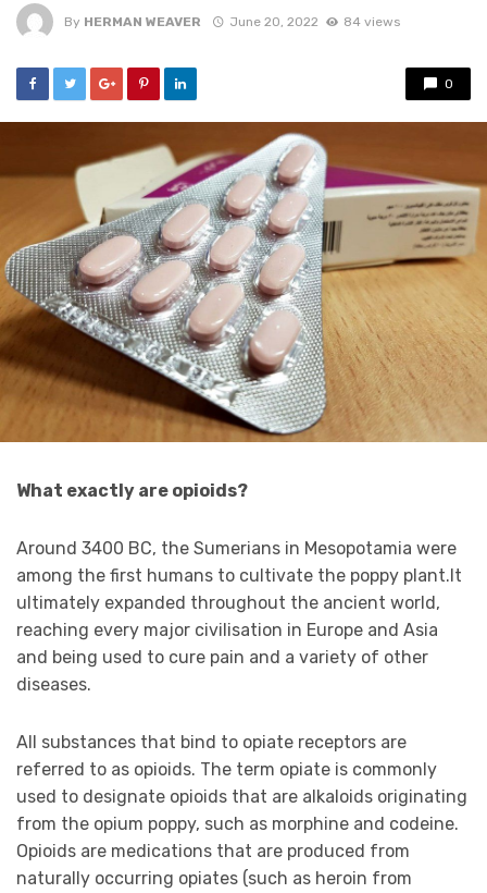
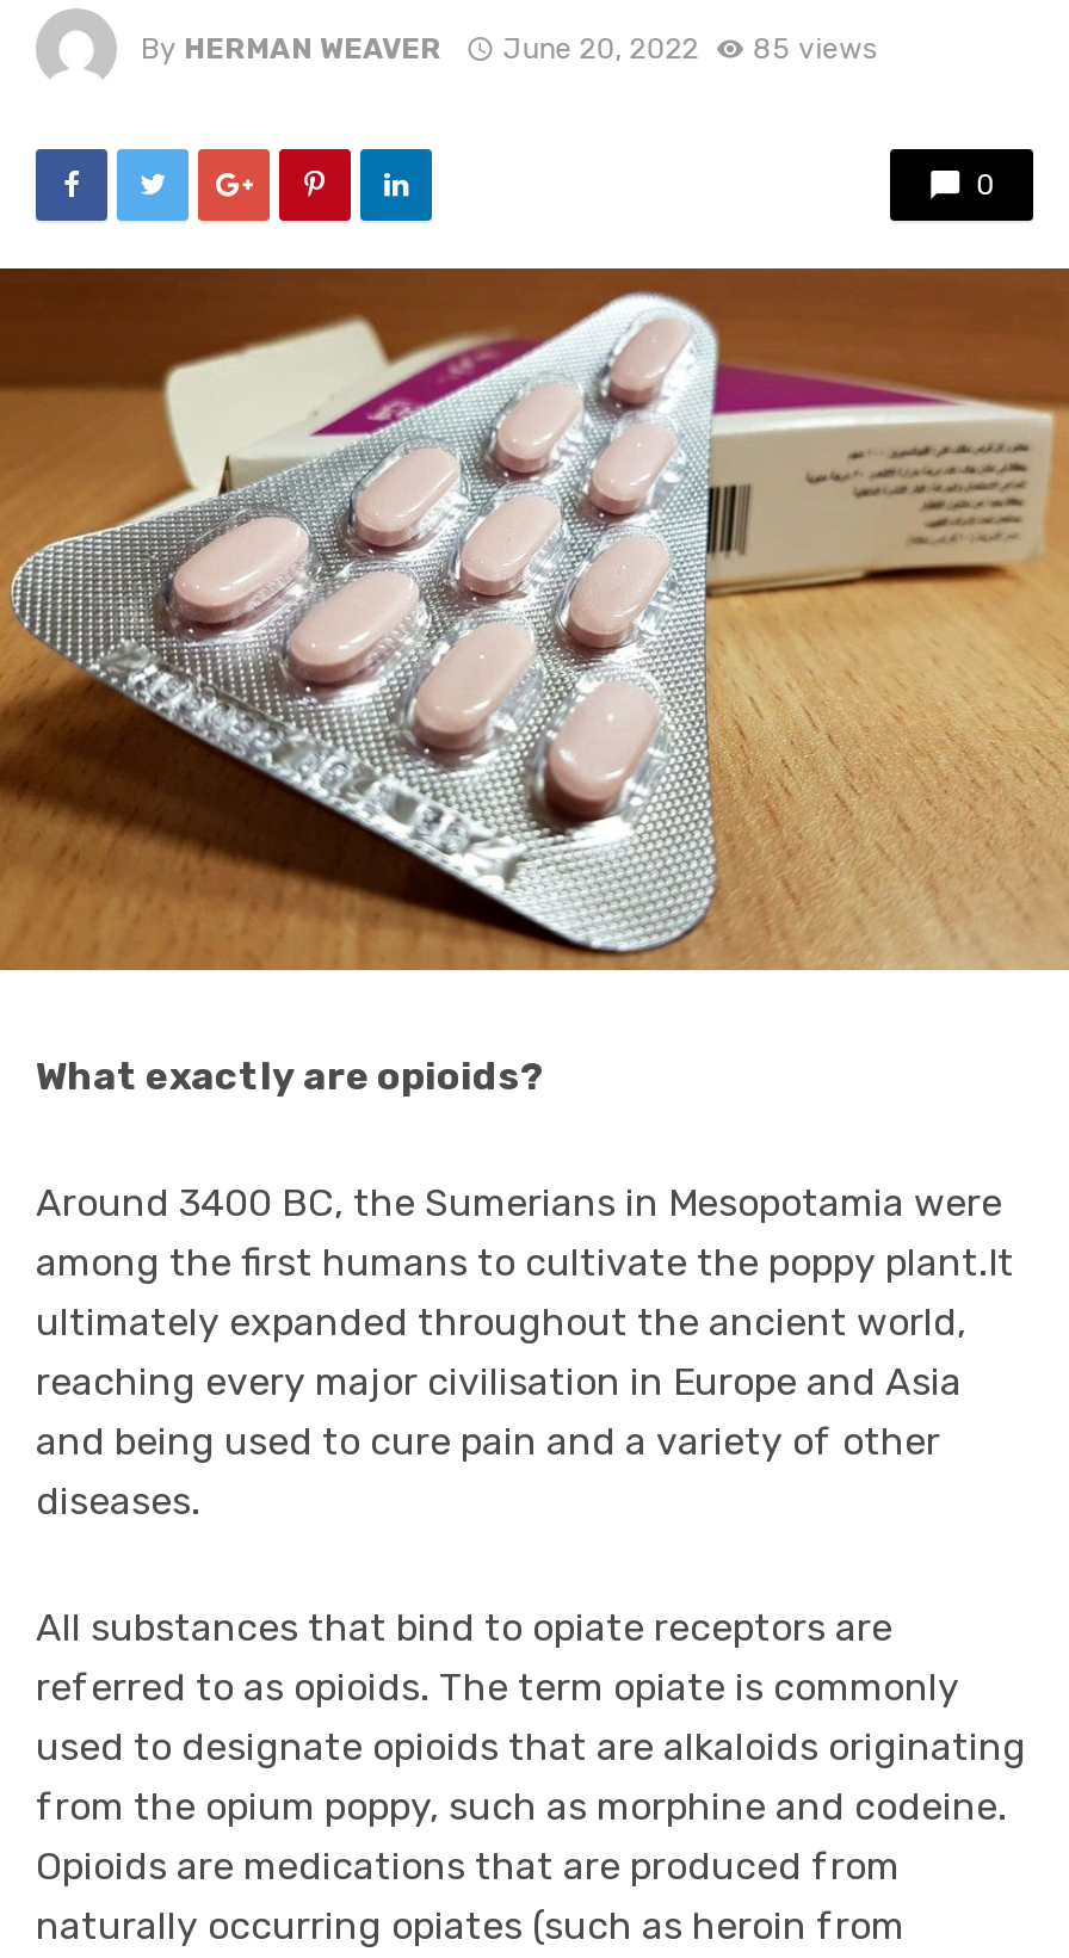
- By HERMAN WEAVER June 20, 2022 84 views
+ By HERMAN WEAVER June 20, 2022 85 views
